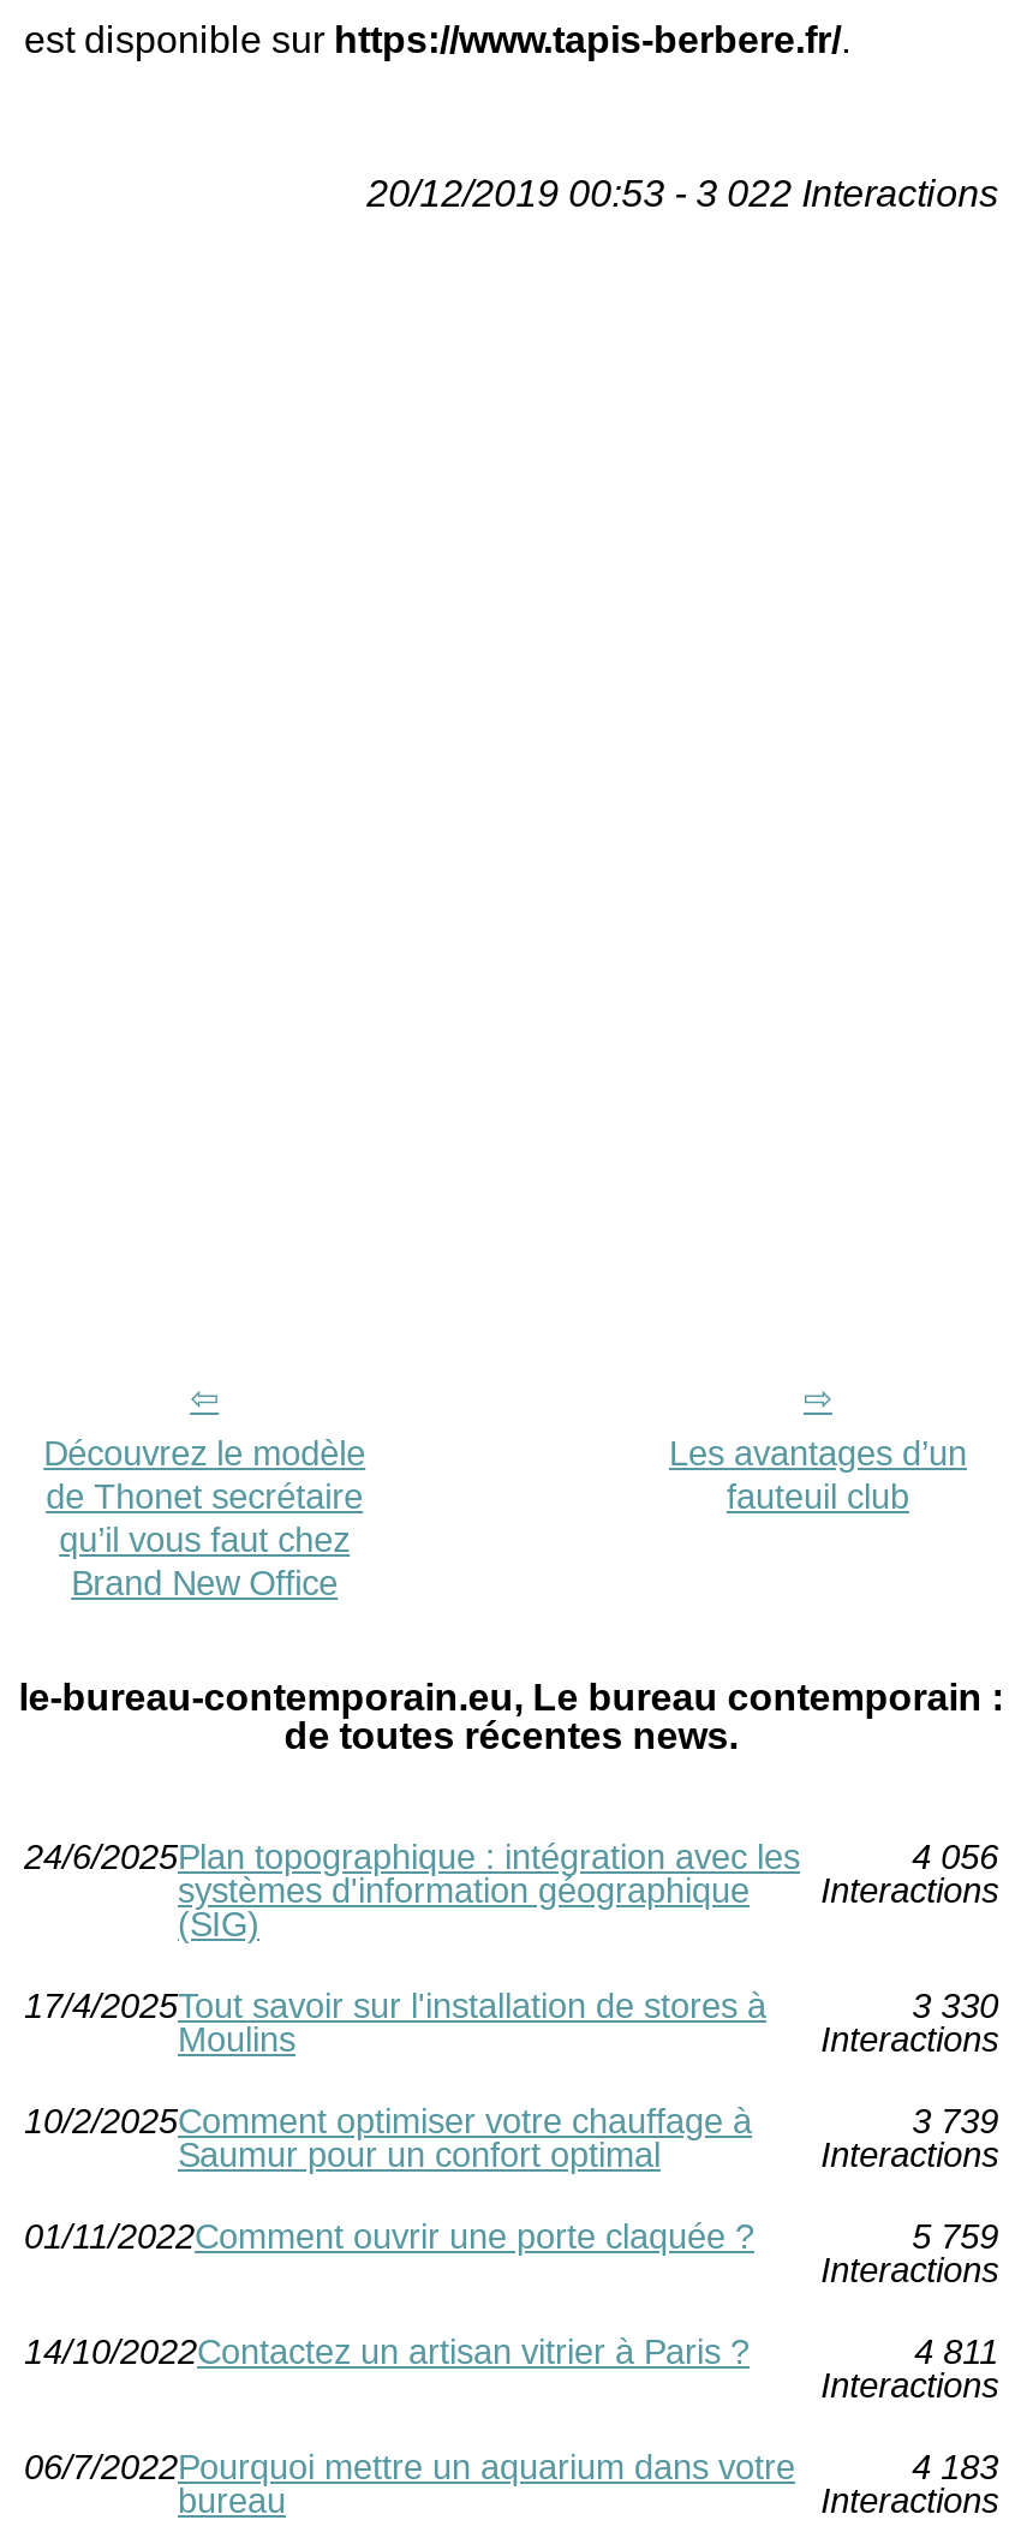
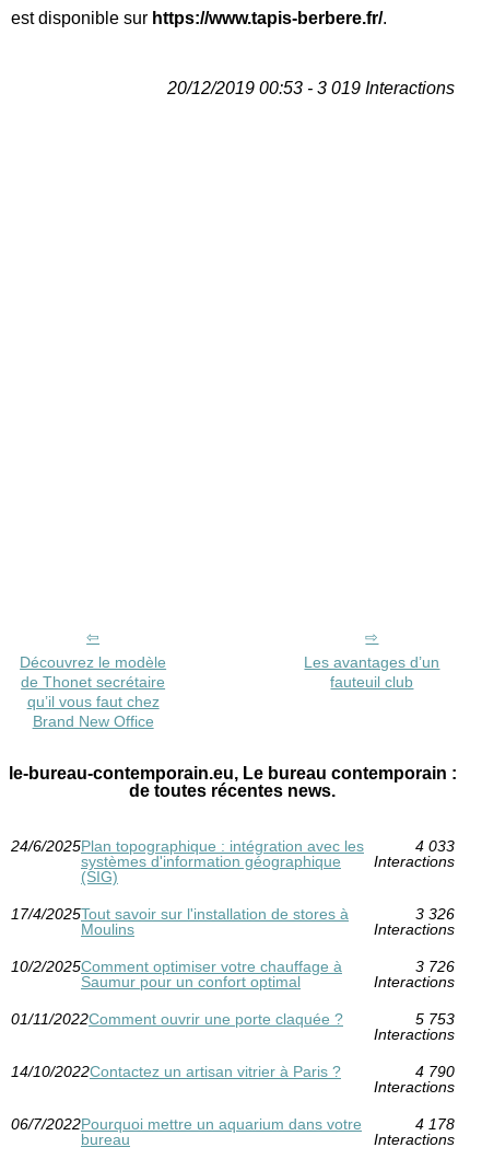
- 20/12/2019 00:53 - 3 022 Interactions
+ 20/12/2019 00:53 - 3 019 Interactions

- 4 056
+ 4 033

- 3 330
+ 3 326

- 3 739
+ 3 726

- 5 759
+ 5 753

- 4 811
+ 4 790

- 4 183
+ 4 178
